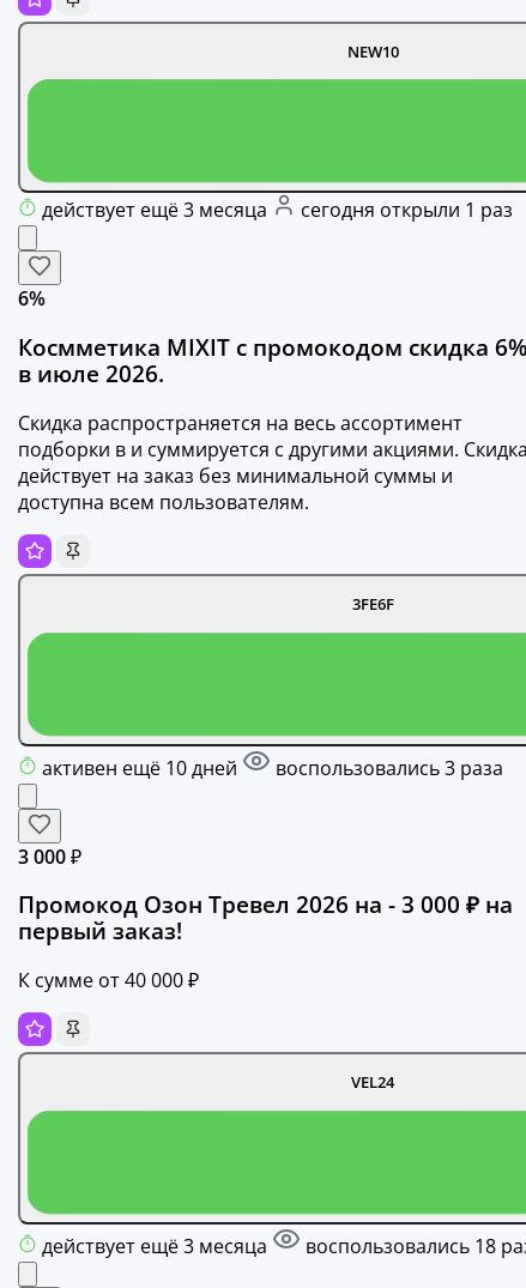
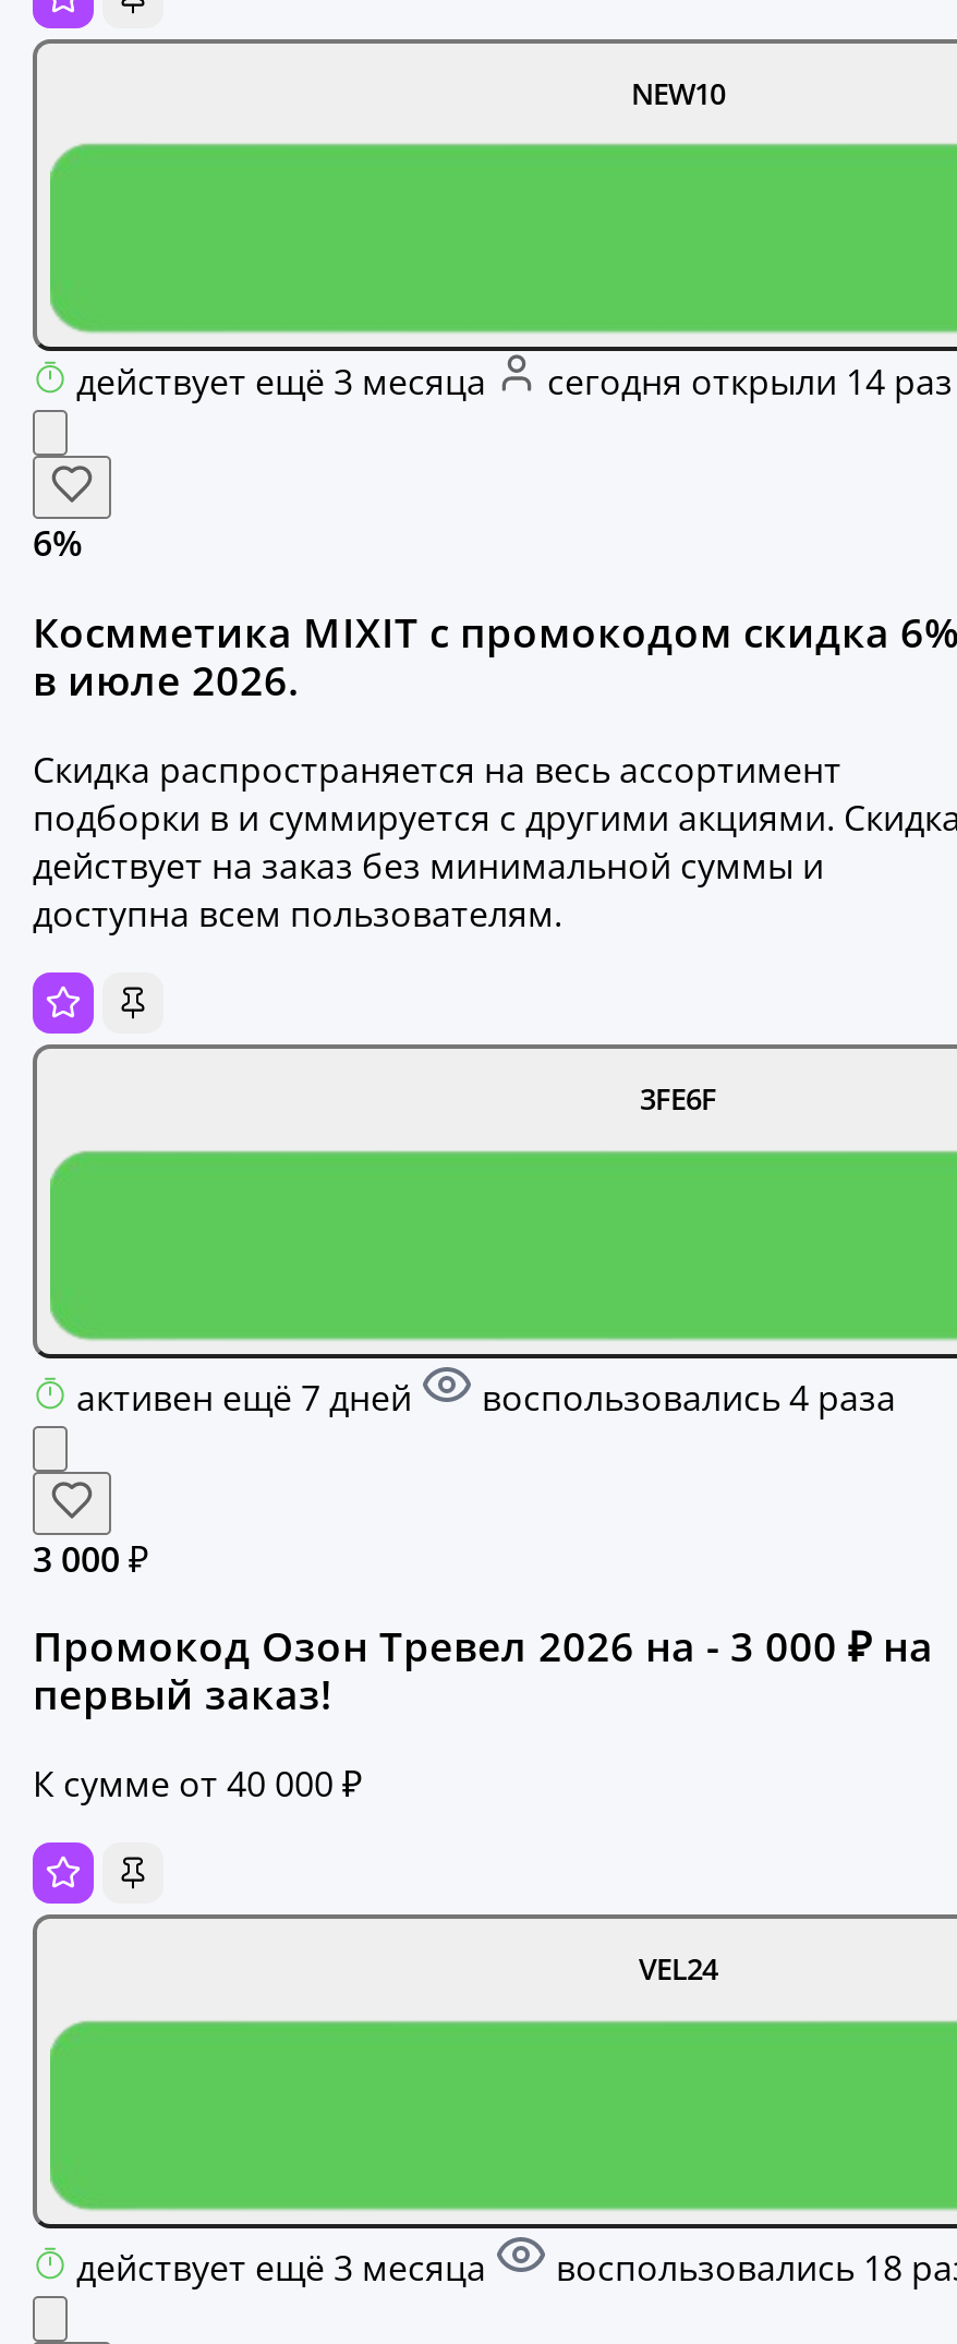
- сегодня открыли 1 раз
+ сегодня открыли 14 раз

- активен ещё 10 дней
+ активен ещё 7 дней

- воспользовались 3 раза
+ воспользовались 4 раза
